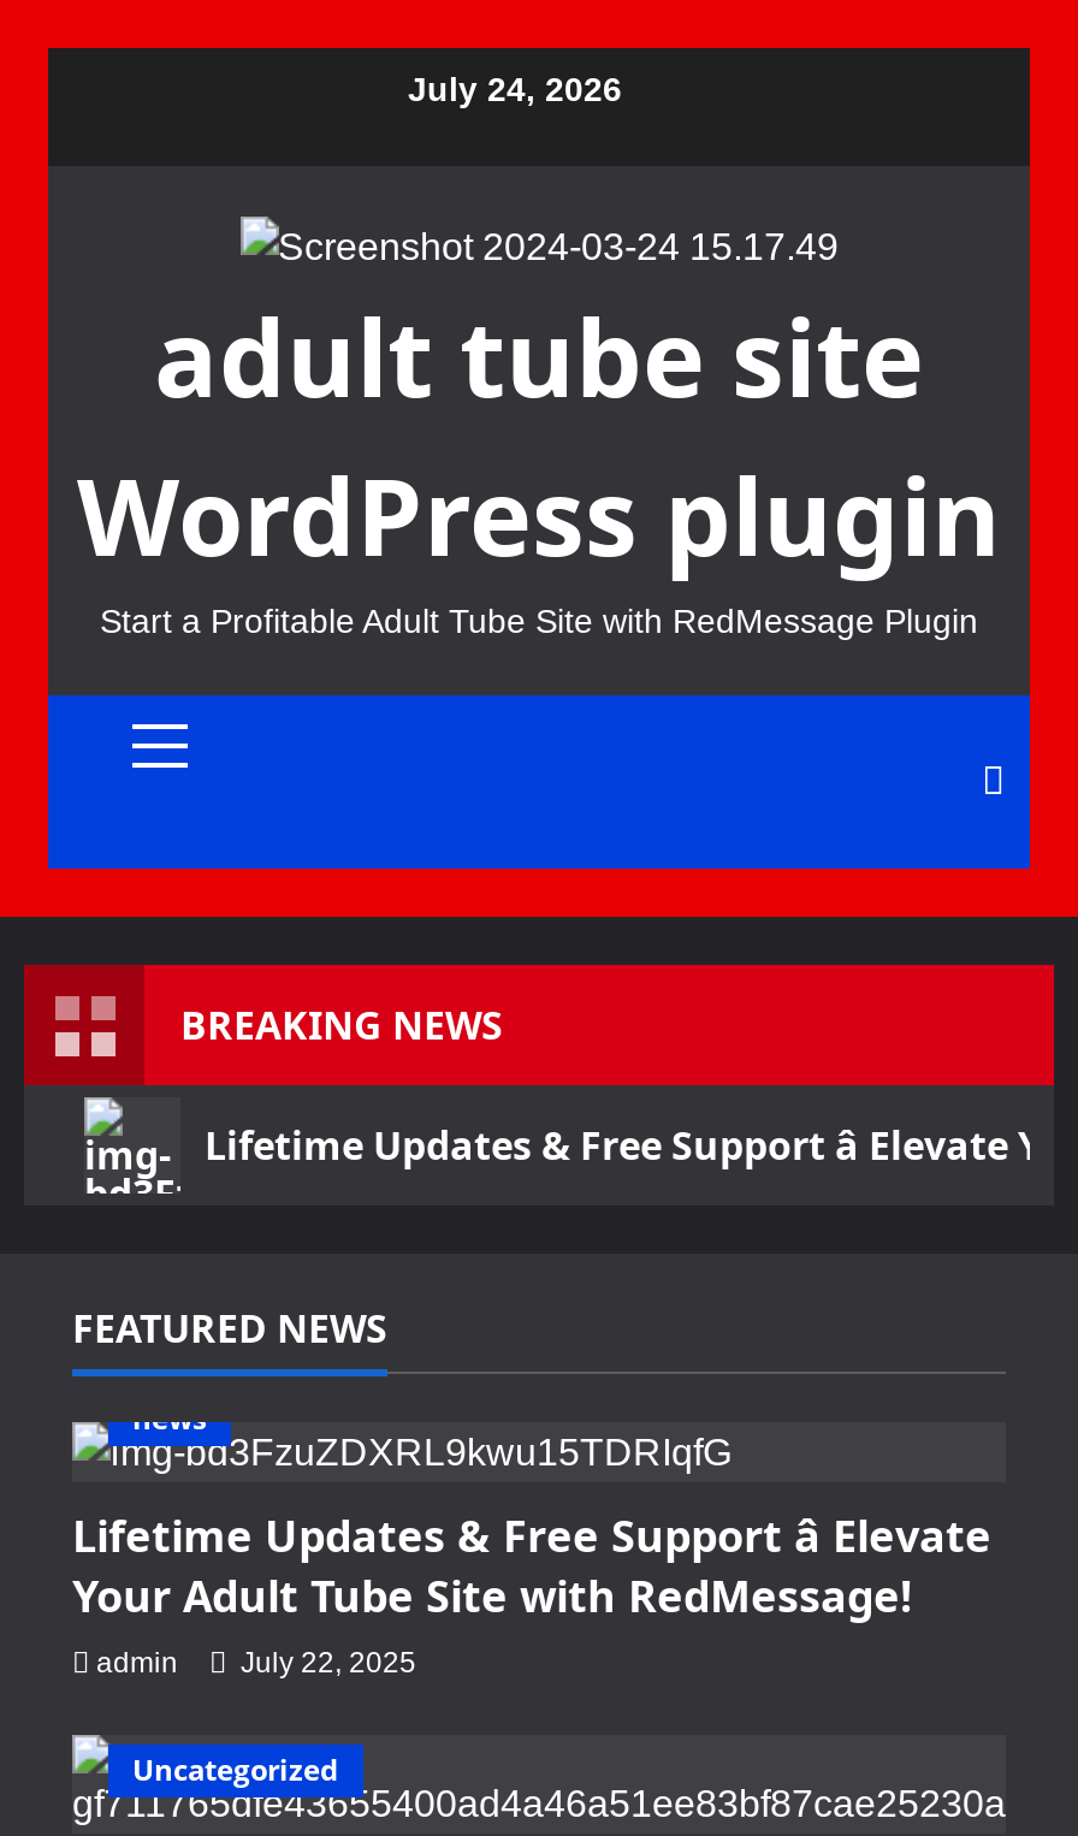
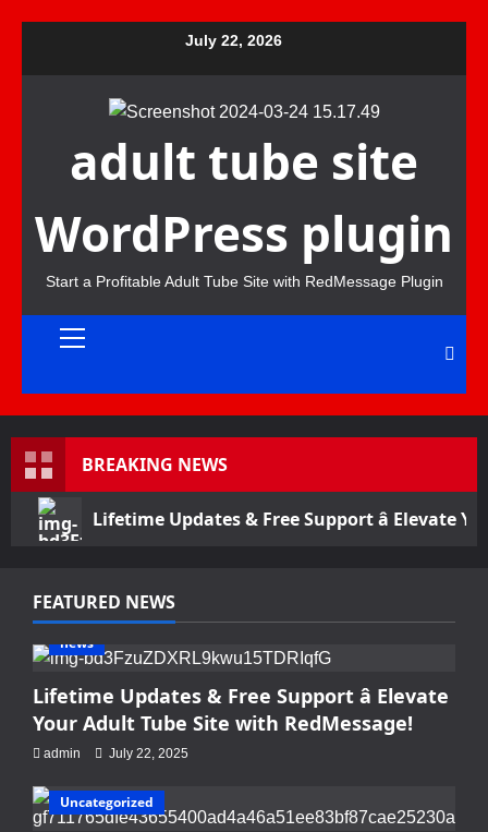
- July 24, 2026
+ July 22, 2026
